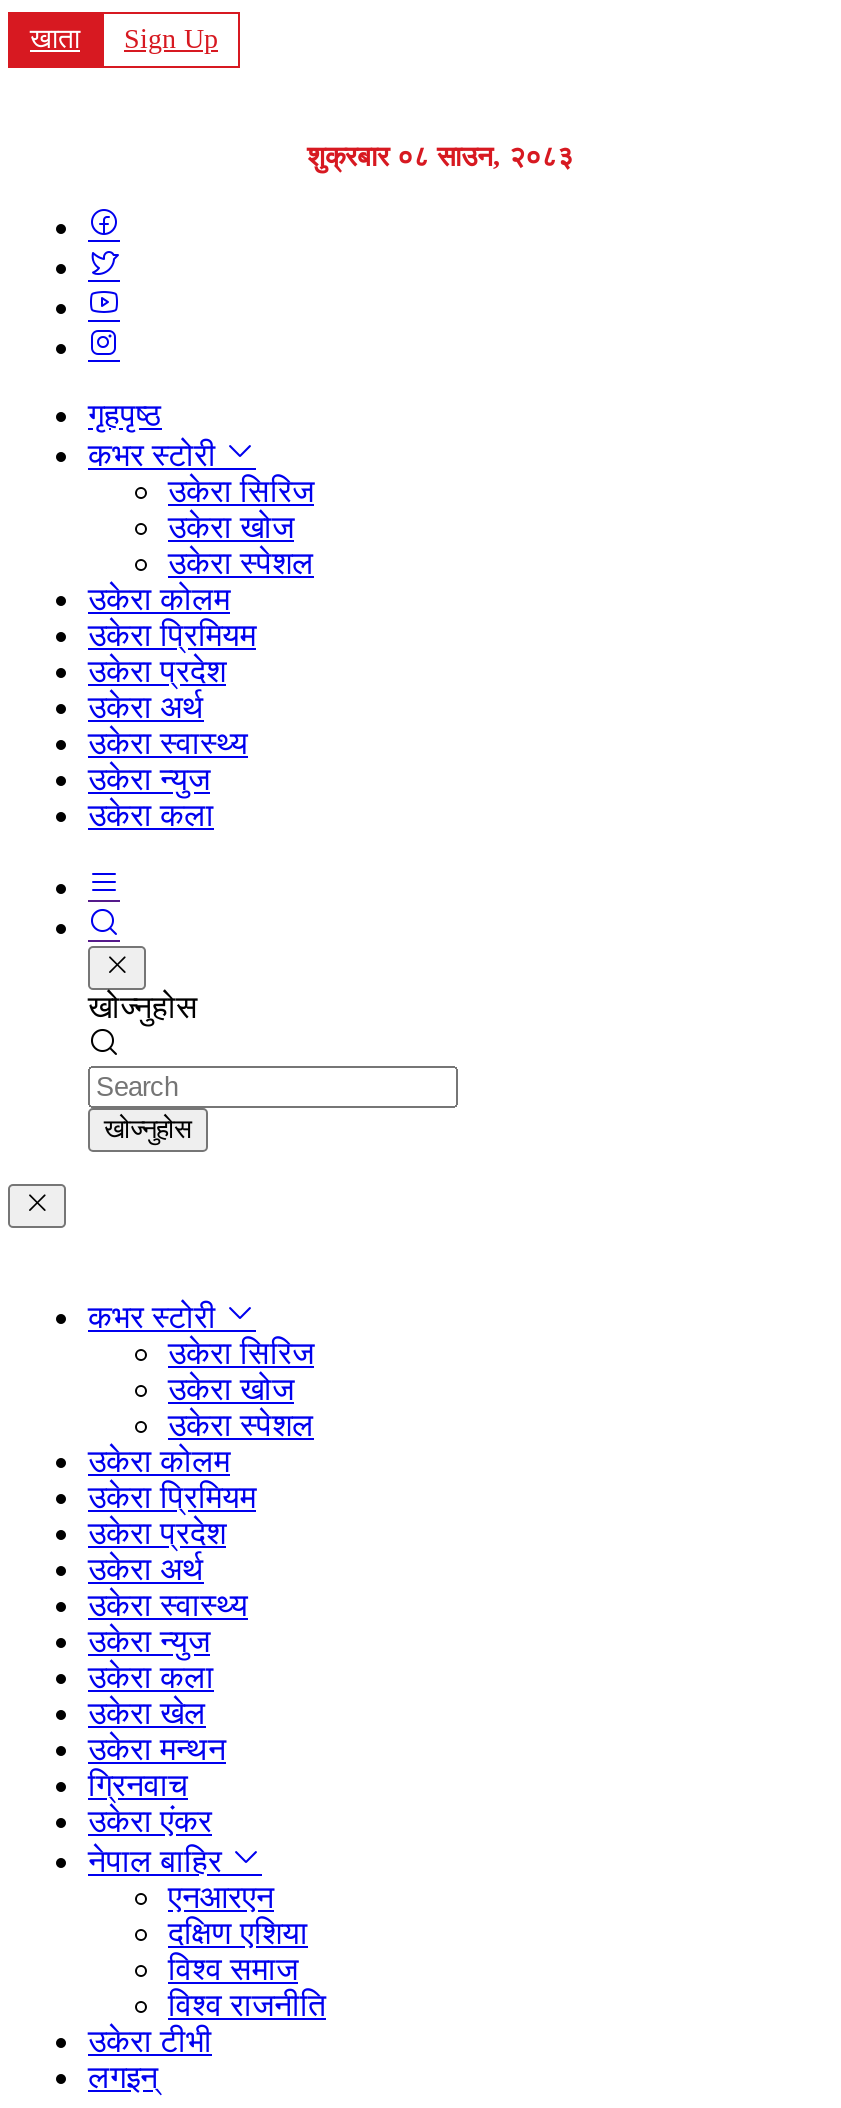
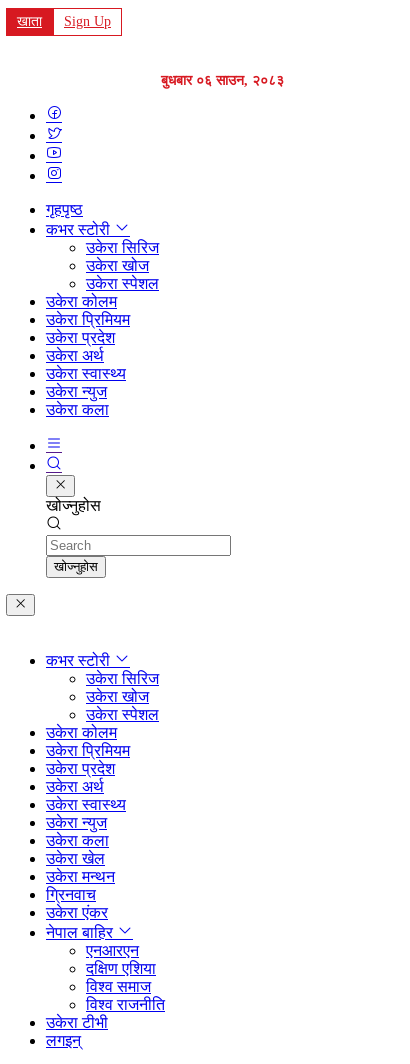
- शुक्रबार ०८ साउन, २०८३
+ बुधबार ०६ साउन, २०८३
